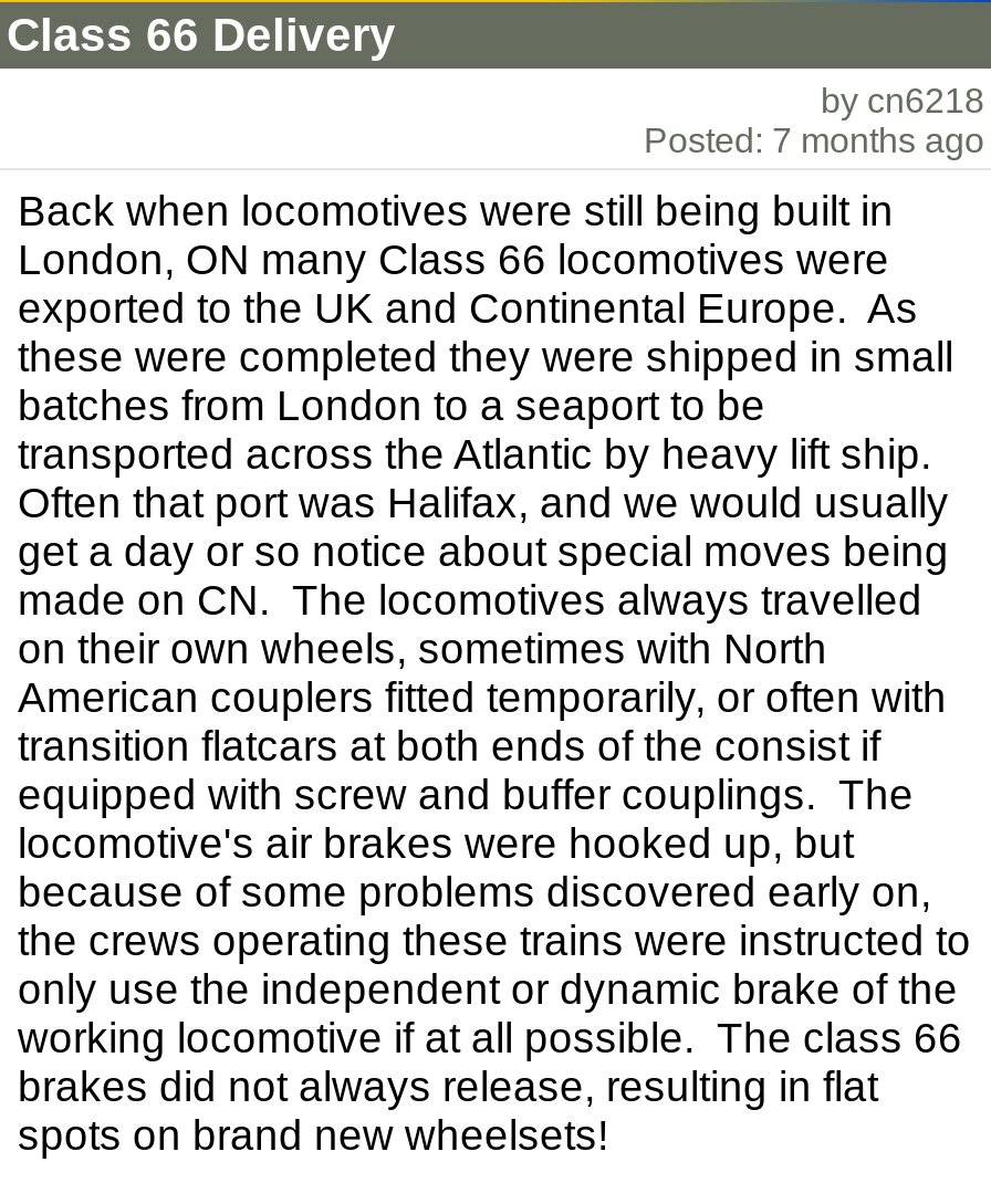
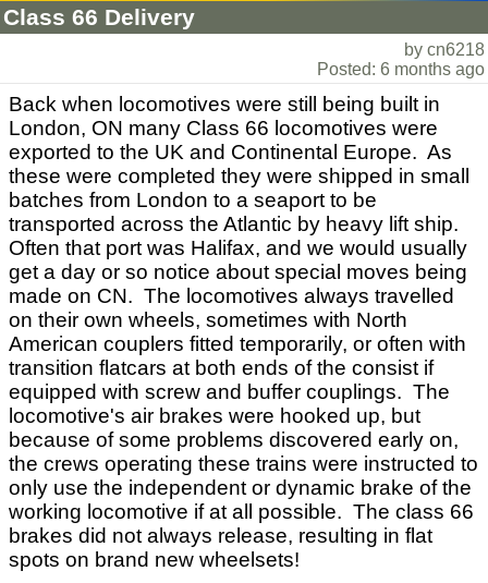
- Posted: 7 months ago
+ Posted: 6 months ago
